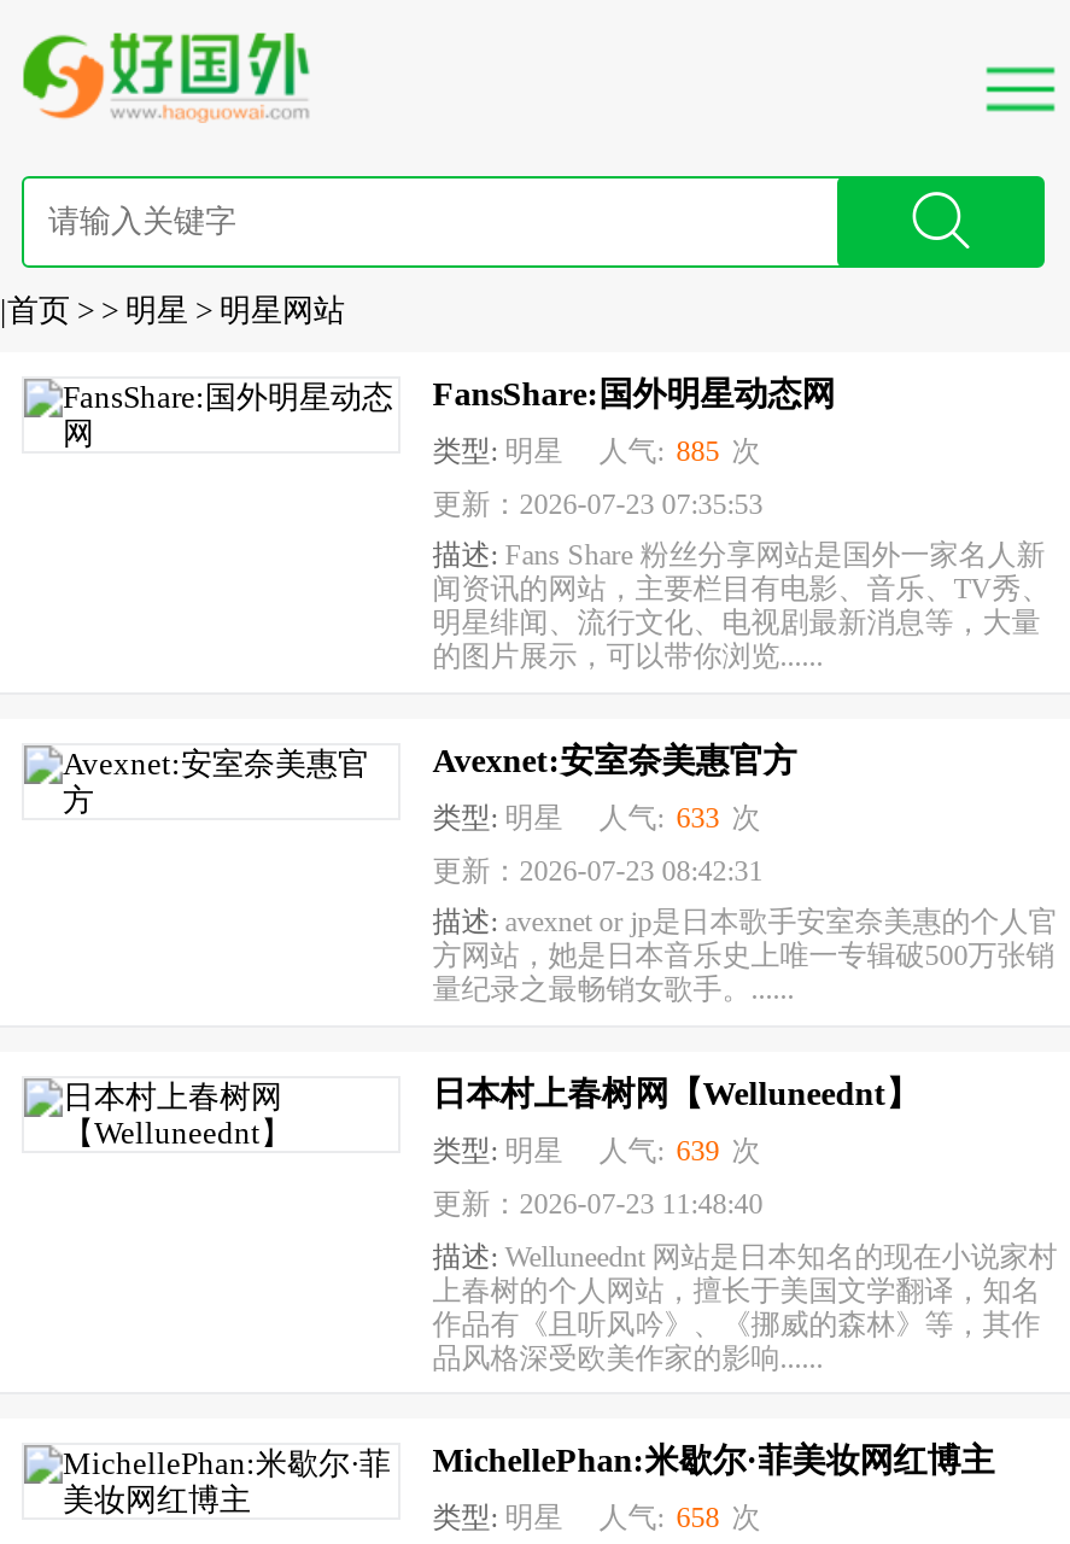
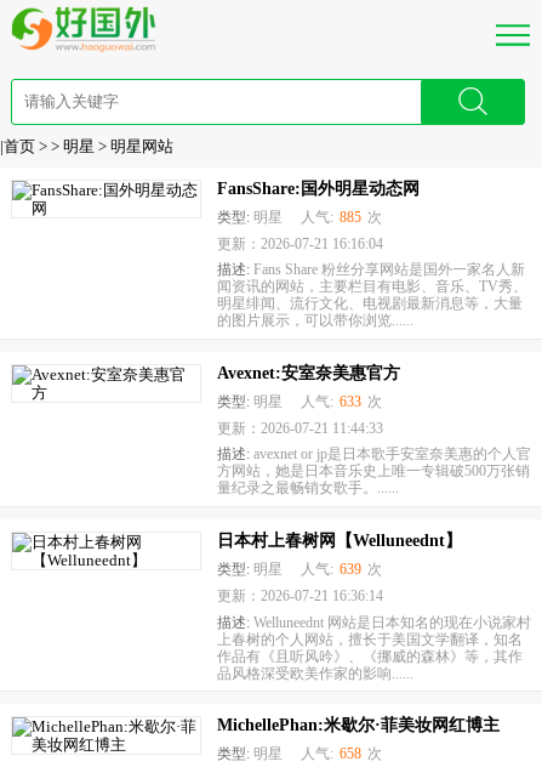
- 更新：2026-07-23 07:35:53
+ 更新：2026-07-21 16:16:04

- 更新：2026-07-23 08:42:31
+ 更新：2026-07-21 11:44:33

- 更新：2026-07-23 11:48:40
+ 更新：2026-07-21 16:36:14
